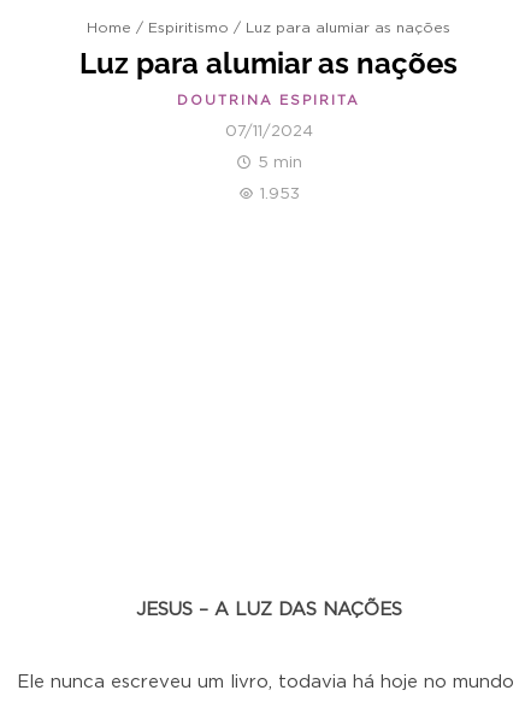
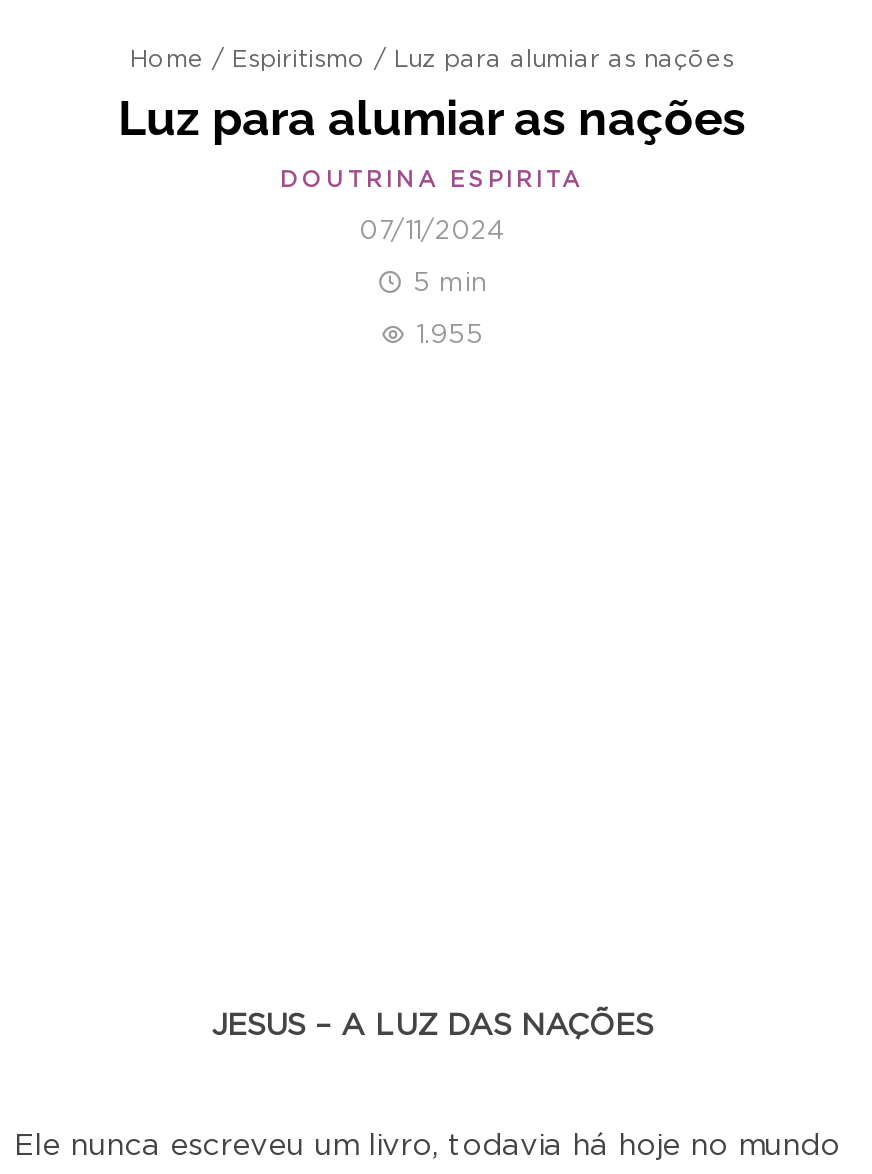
- 1.953
+ 1.955
